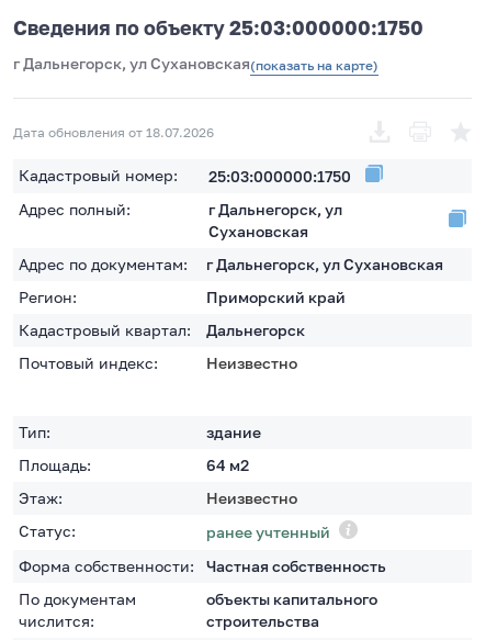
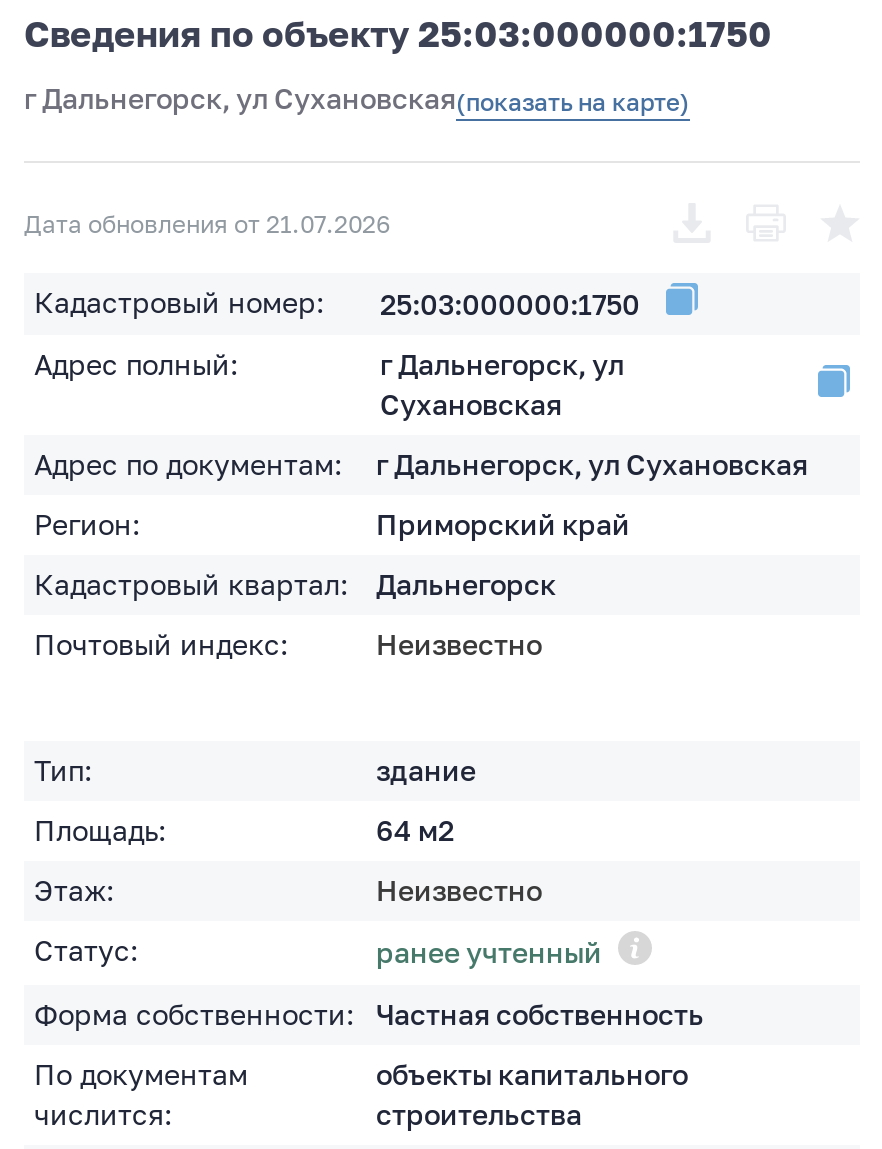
- Дата обновления от 18.07.2026
+ Дата обновления от 21.07.2026
